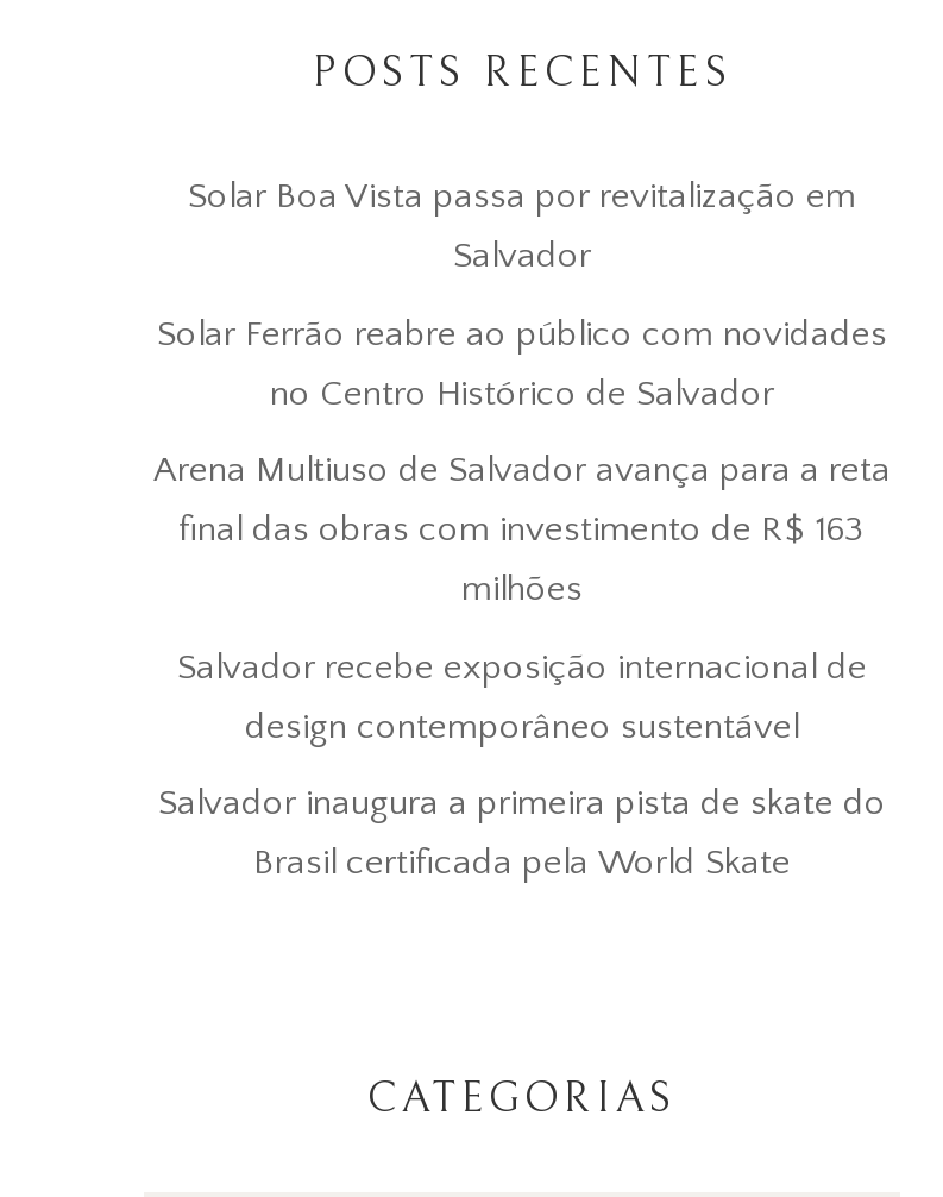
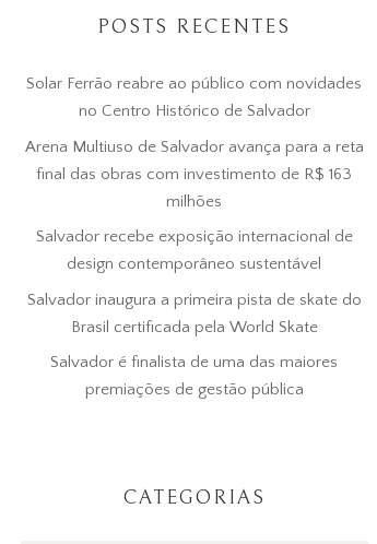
- Solar Boa Vista passa por revitalização em
- Salvador

moved up: Solar Ferrão reabre ao público com novidades | no Centro Histórico de Salvador | Arena Multiuso de Salvador avança para a reta | ... | Salvador inaugura a primeira pista de skate do | Brasil certificada pela World Skate

+ Salvador é finalista de uma das maiores
+ premiações de gestão pública
